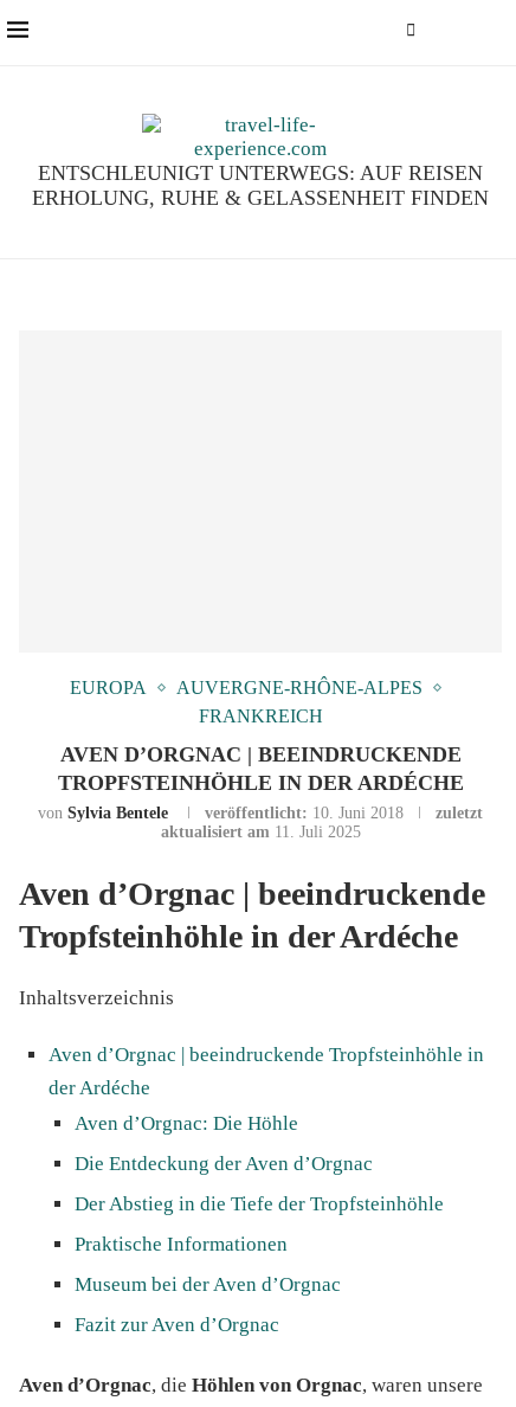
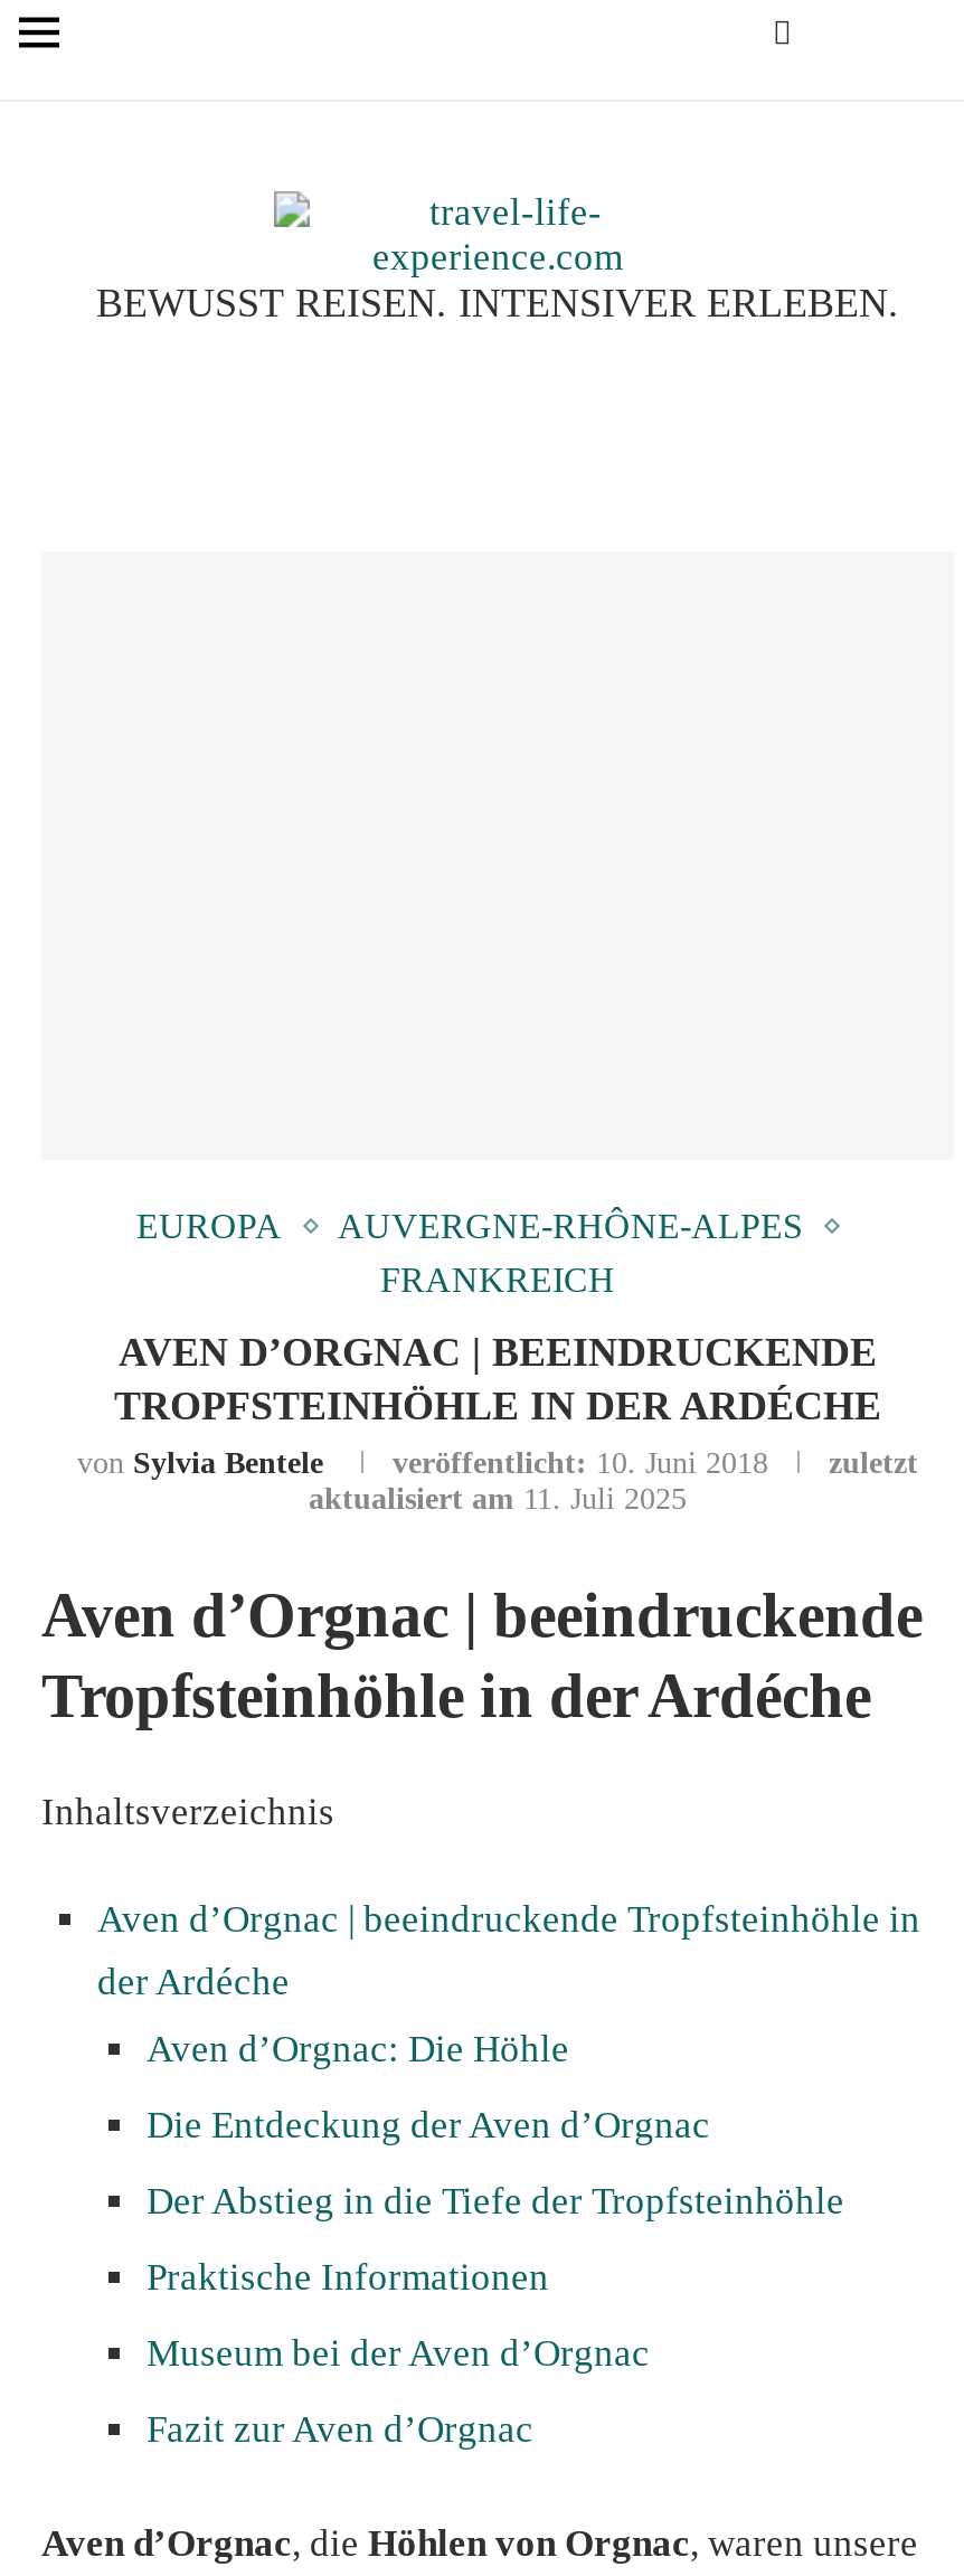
- ENTSCHLEUNIGT UNTERWEGS: AUF REISEN
- ERHOLUNG, RUHE & GELASSENHEIT FINDEN
+ BEWUSST REISEN. INTENSIVER ERLEBEN.
